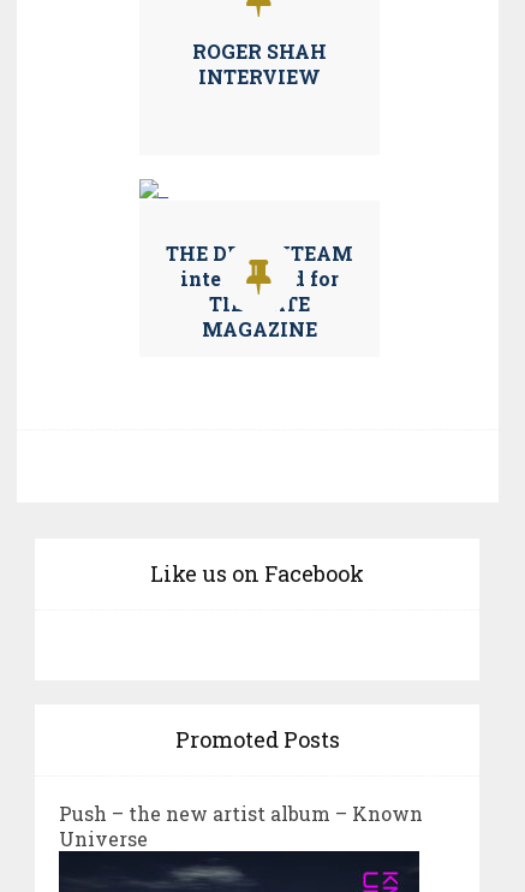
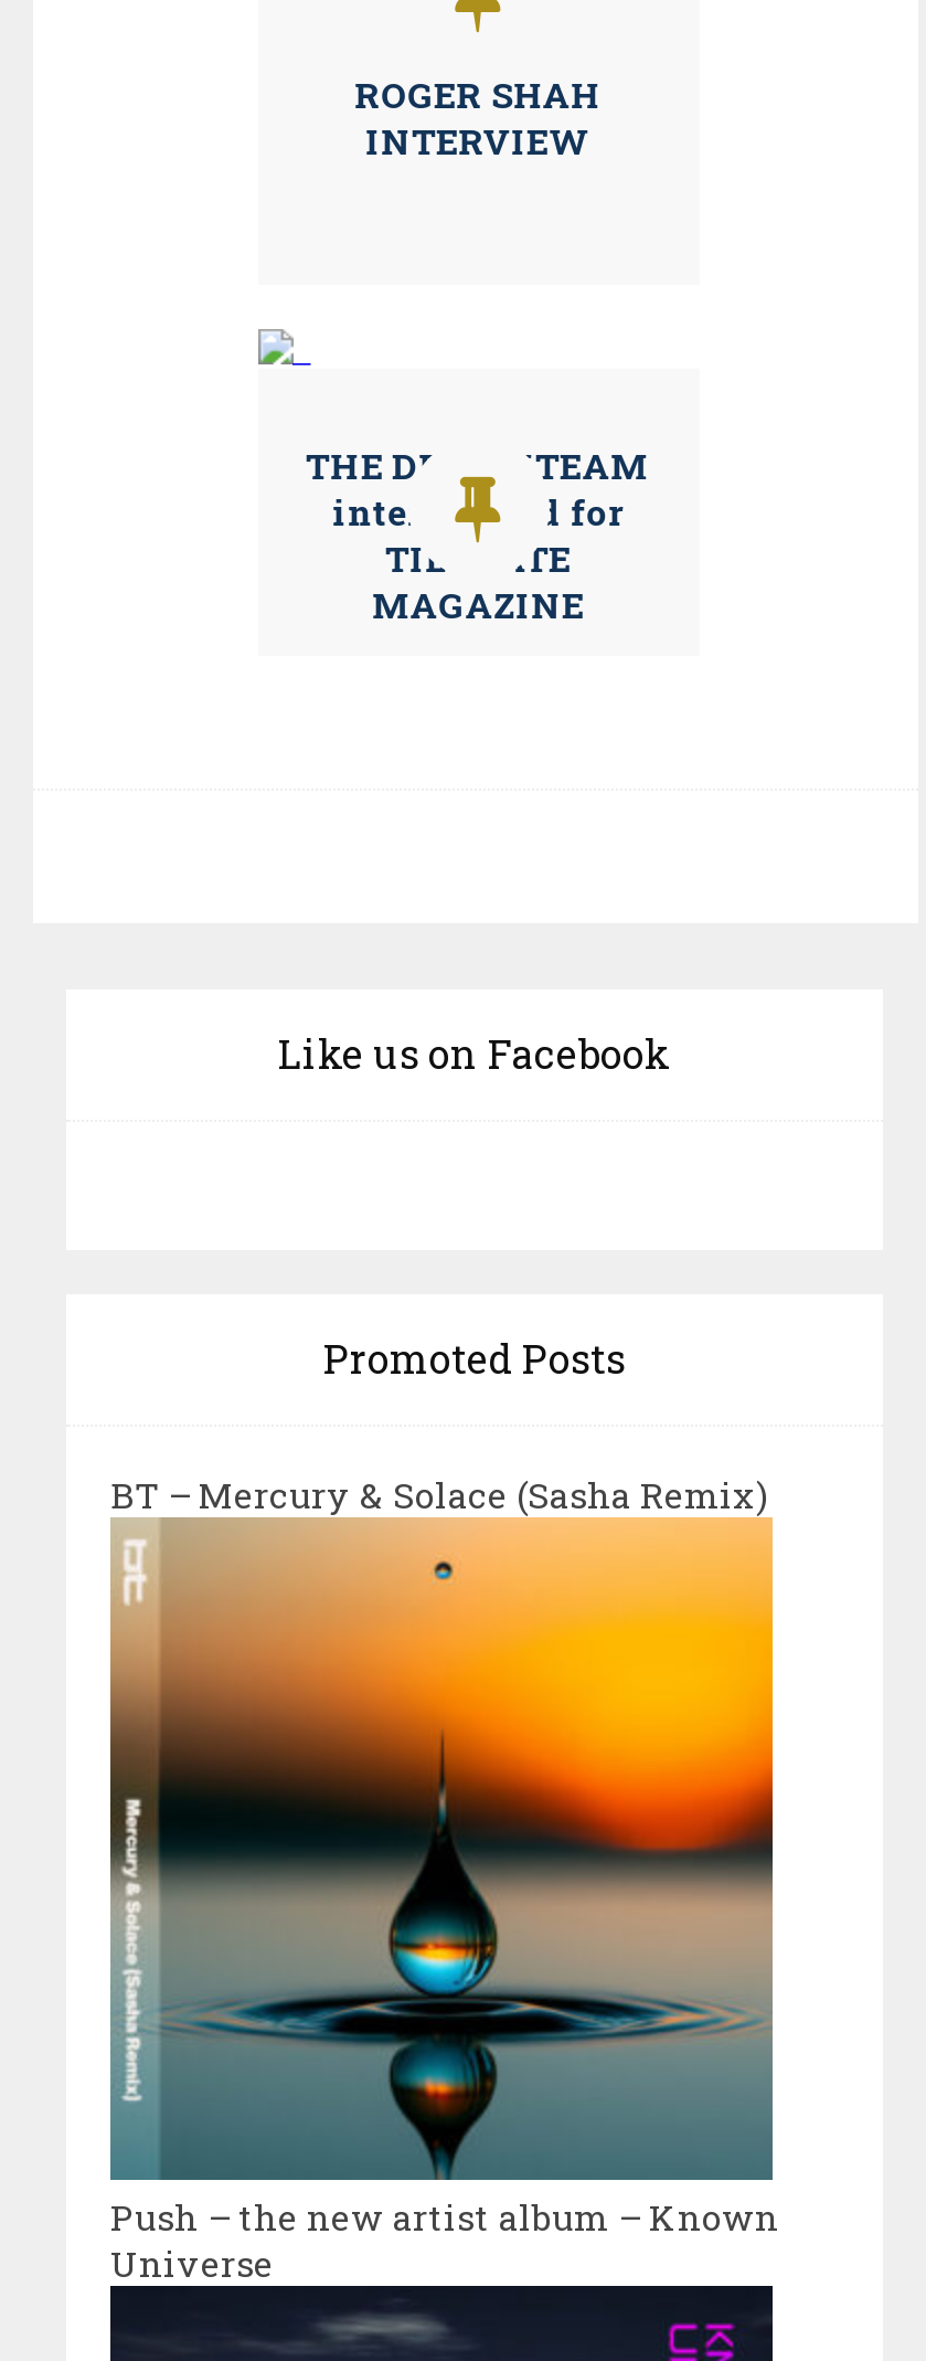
+ [image]

+ BT – Mercury & Solace (Sasha Remix)
